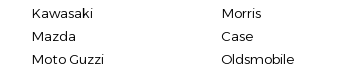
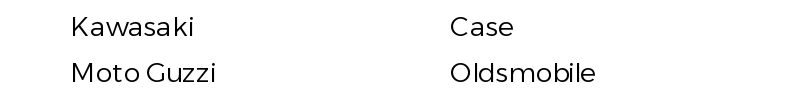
- Morris
- Mazda
